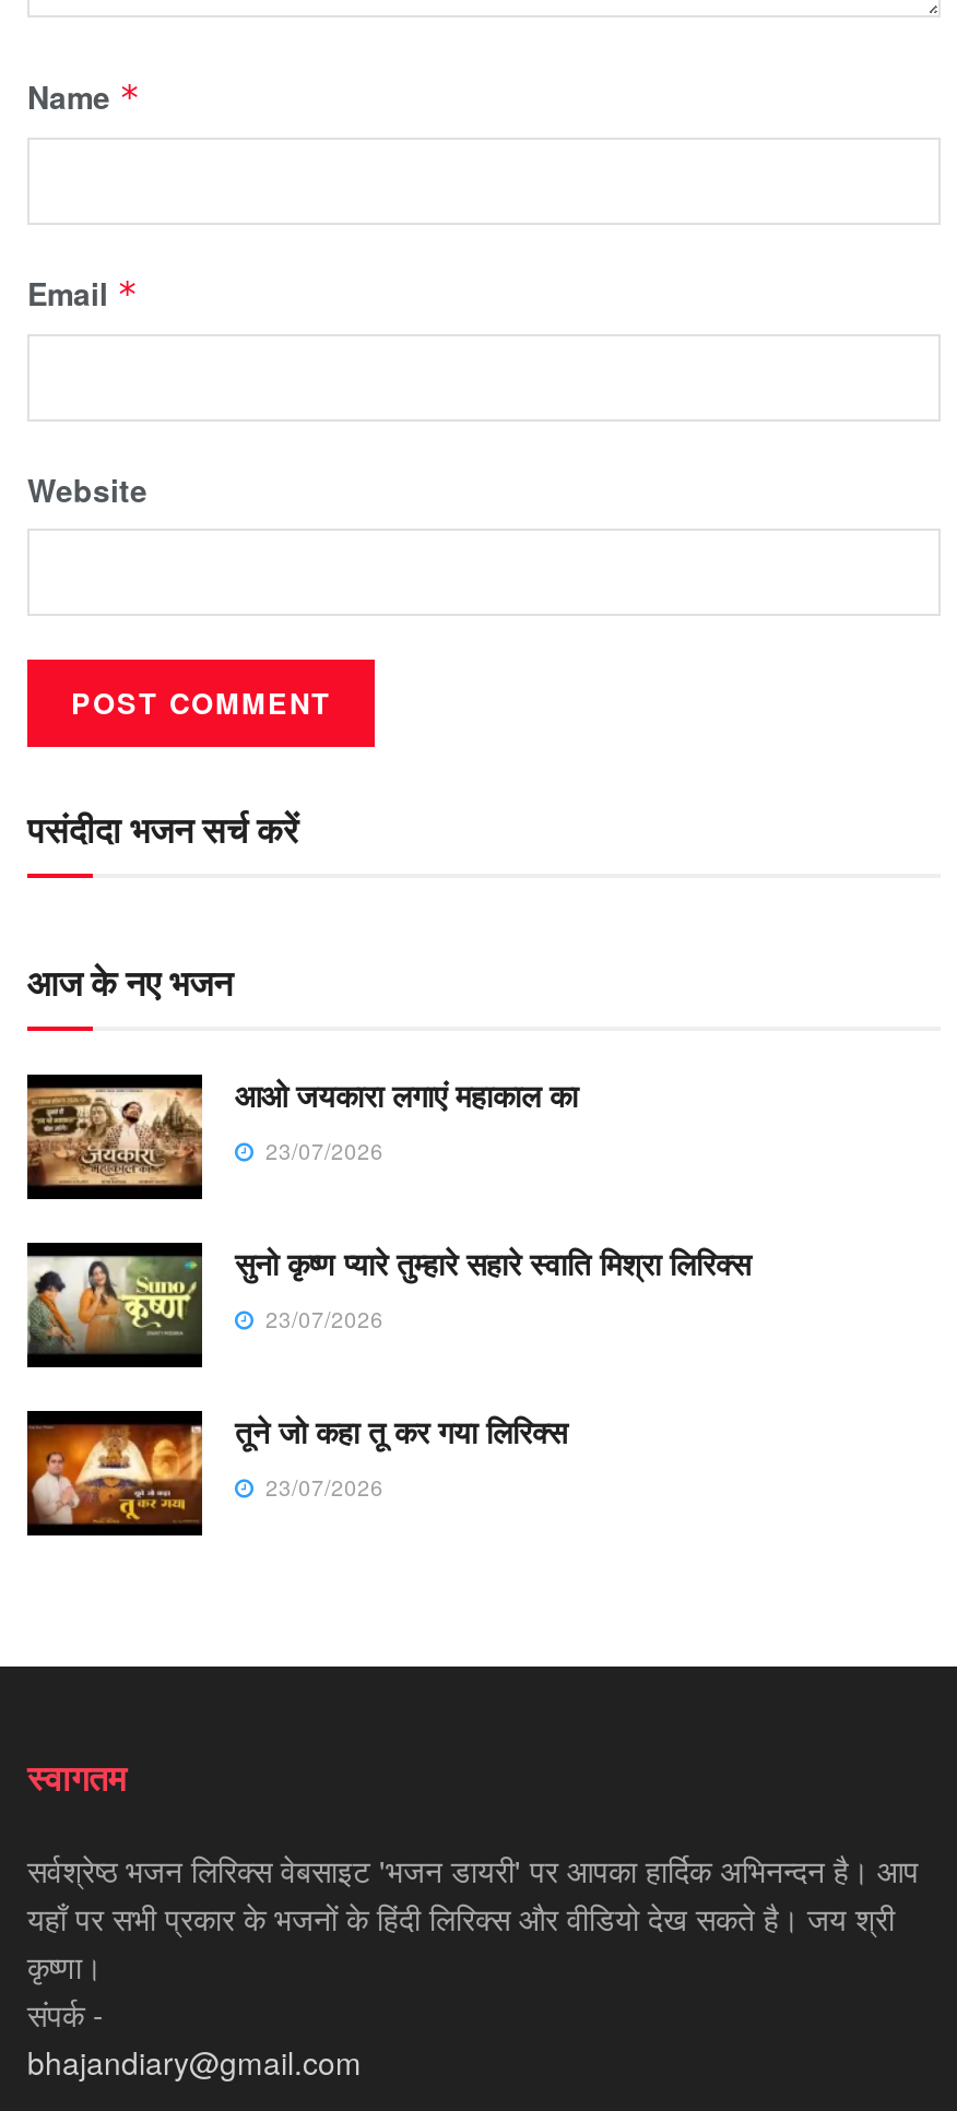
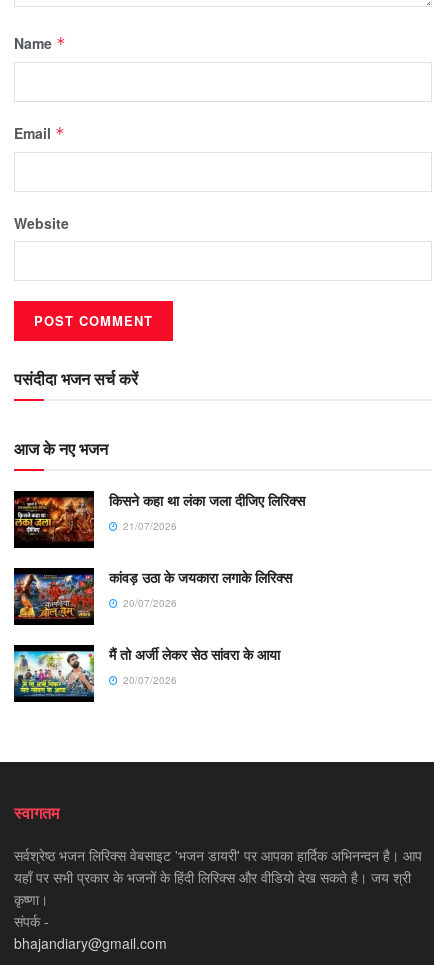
- [image]
- आओ जयकारा लगाएं महाकाल का
- 23/07/2026
+ [image]
+ किसने कहा था लंका जला दीजिए लिरिक्स
+ 21/07/2026

- [image]
- सुनो कृष्ण प्यारे तुम्हारे सहारे स्वाति मिश्रा लिरिक्स
- 23/07/2026
+ [image]
+ कांवड़ उठा के जयकारा लगाके लिरिक्स
+ 20/07/2026

- [image]
- तूने जो कहा तू कर गया लिरिक्स
- 23/07/2026
+ [image]
+ मैं तो अर्जी लेकर सेठ सांवरा के आया
+ 20/07/2026
